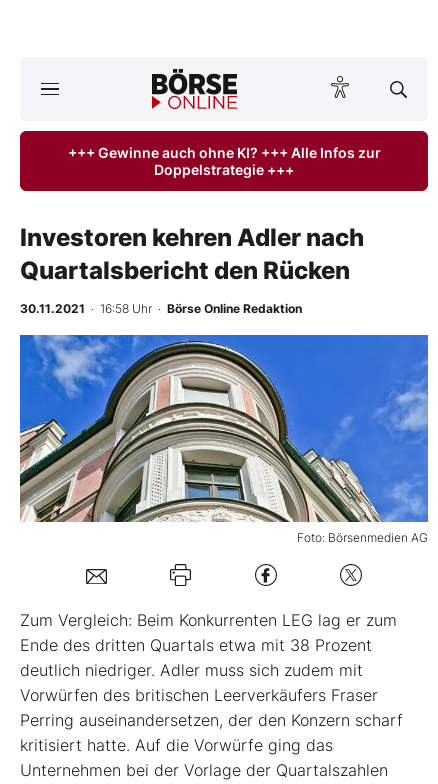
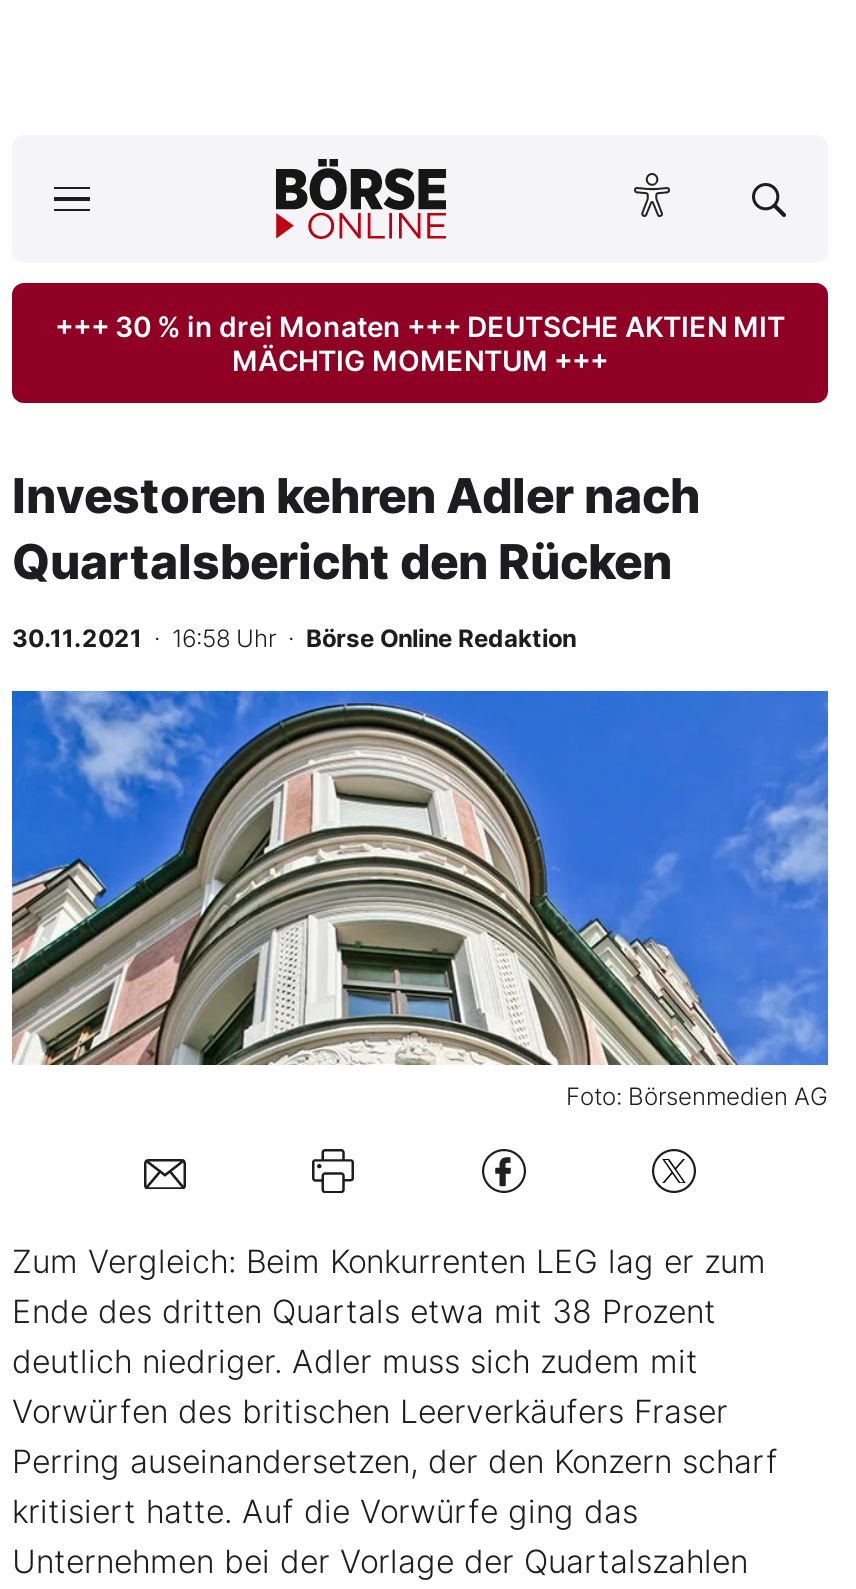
- +++ Gewinne auch ohne KI? +++ Alle Infos zur
- Doppelstrategie +++
+ +++ 30 % in drei Monaten +++ DEUTSCHE AKTIEN MIT
+ MÄCHTIG MOMENTUM +++
